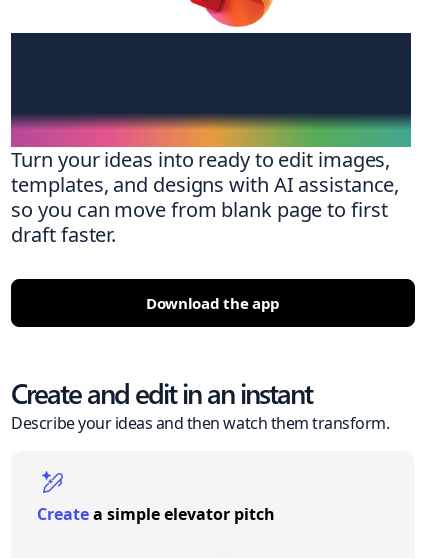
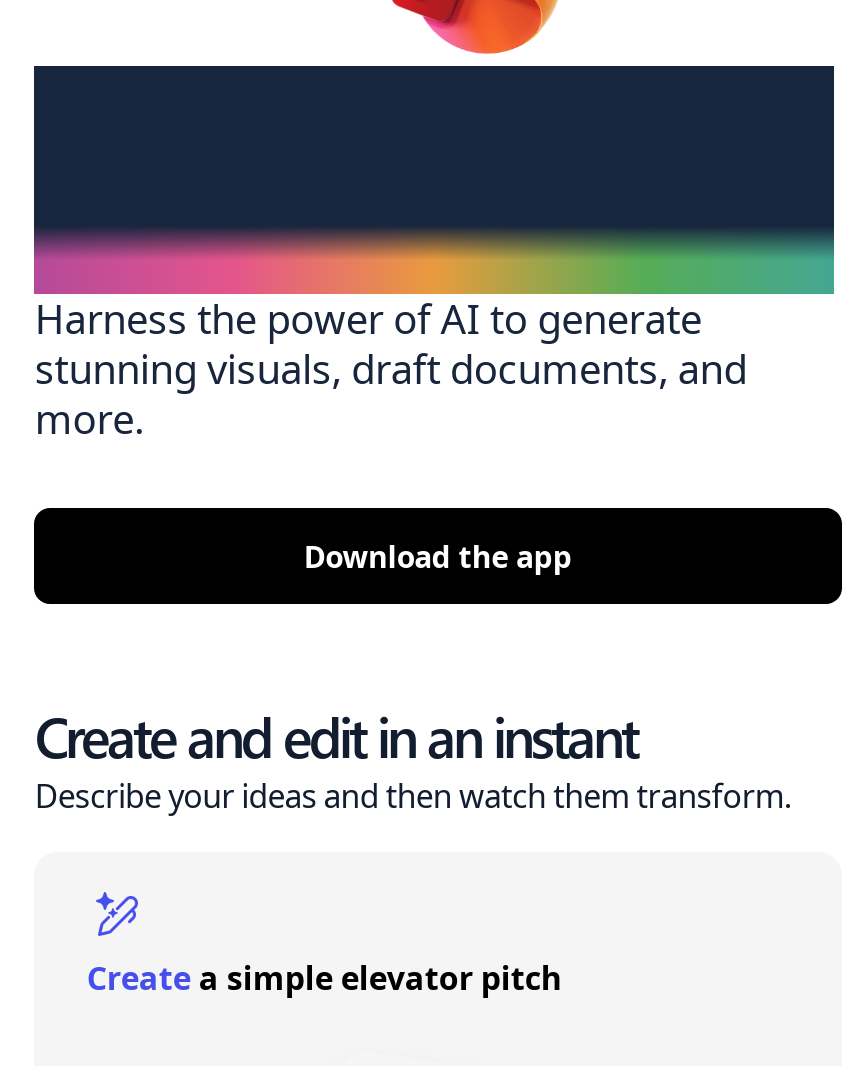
- Turn your ideas into ready to edit images,
- templates, and designs with AI assistance,
- so you can move from blank page to first
- draft faster.
+ Harness the power of AI to generate
+ stunning visuals, draft documents, and
+ more.
